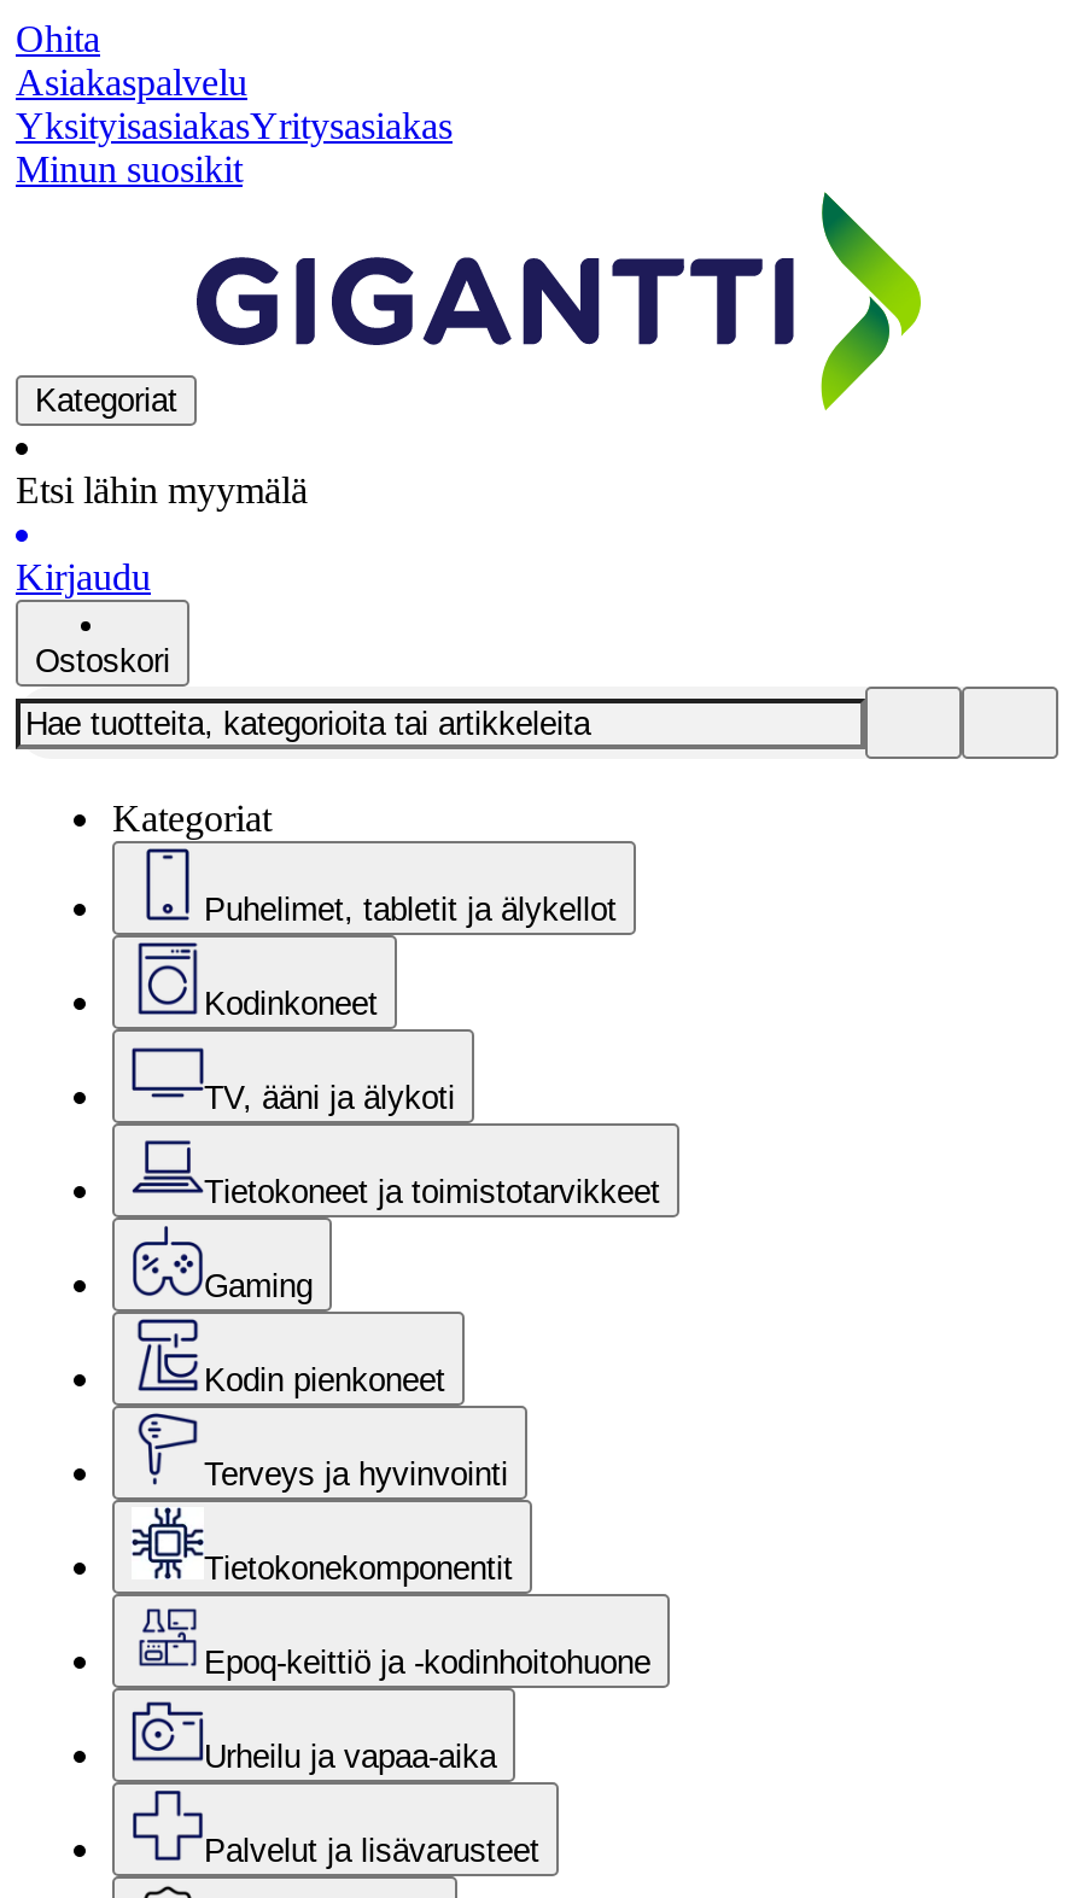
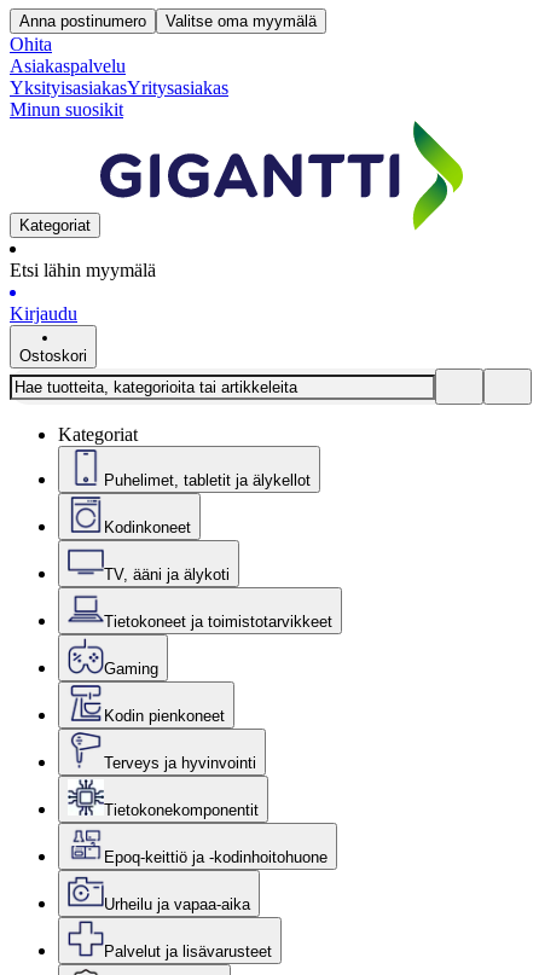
+ Anna postinumero
+ Valitse oma myymälä
